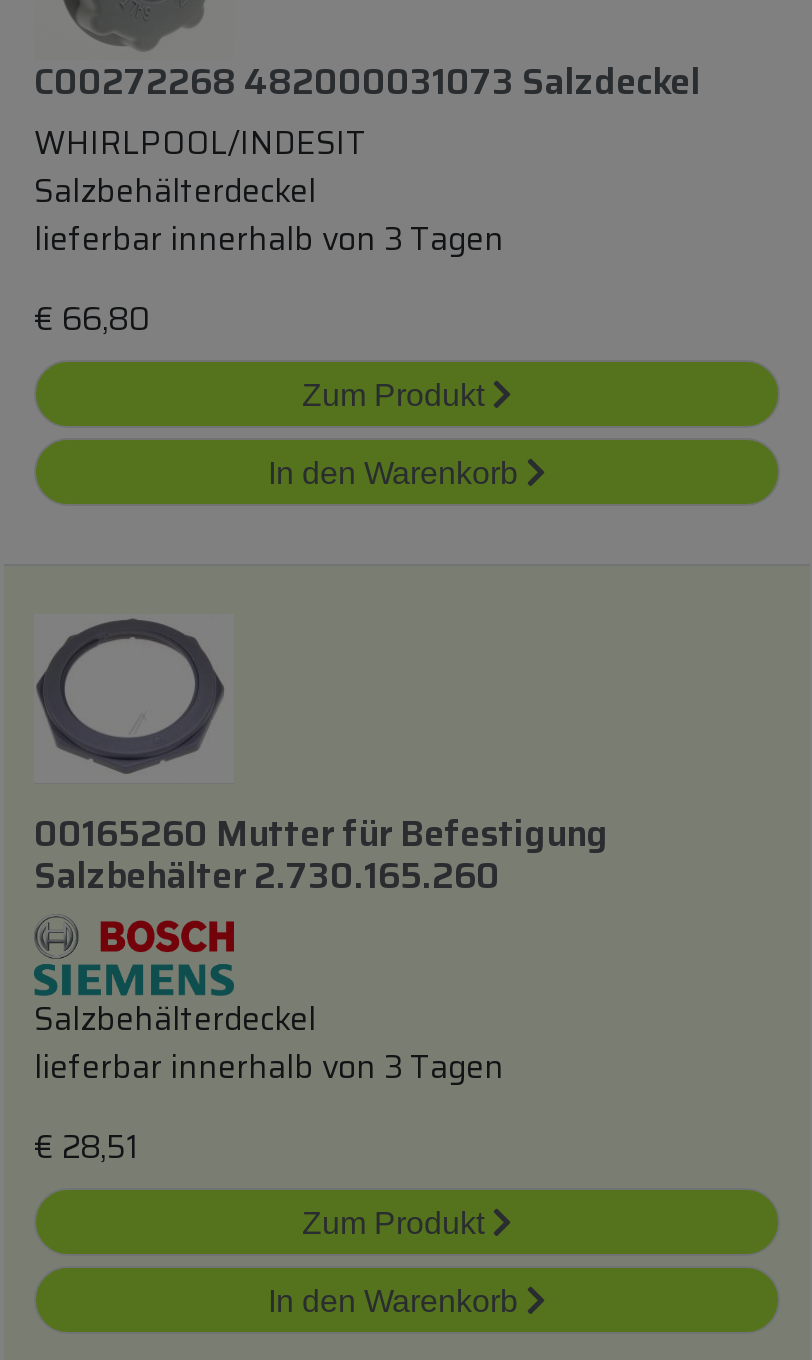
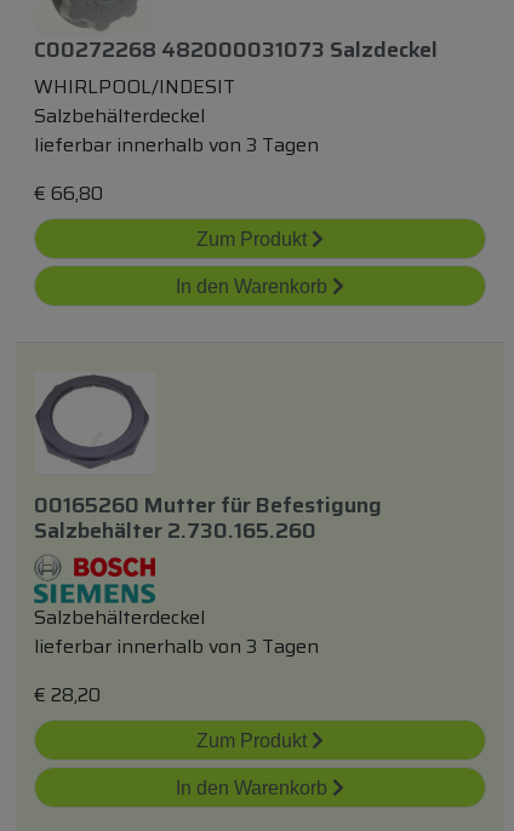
- €28,51
+ €28,20
